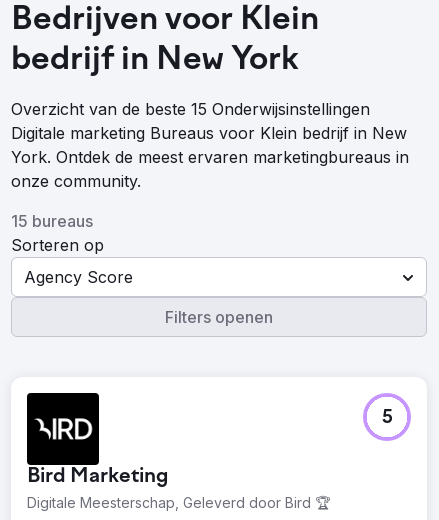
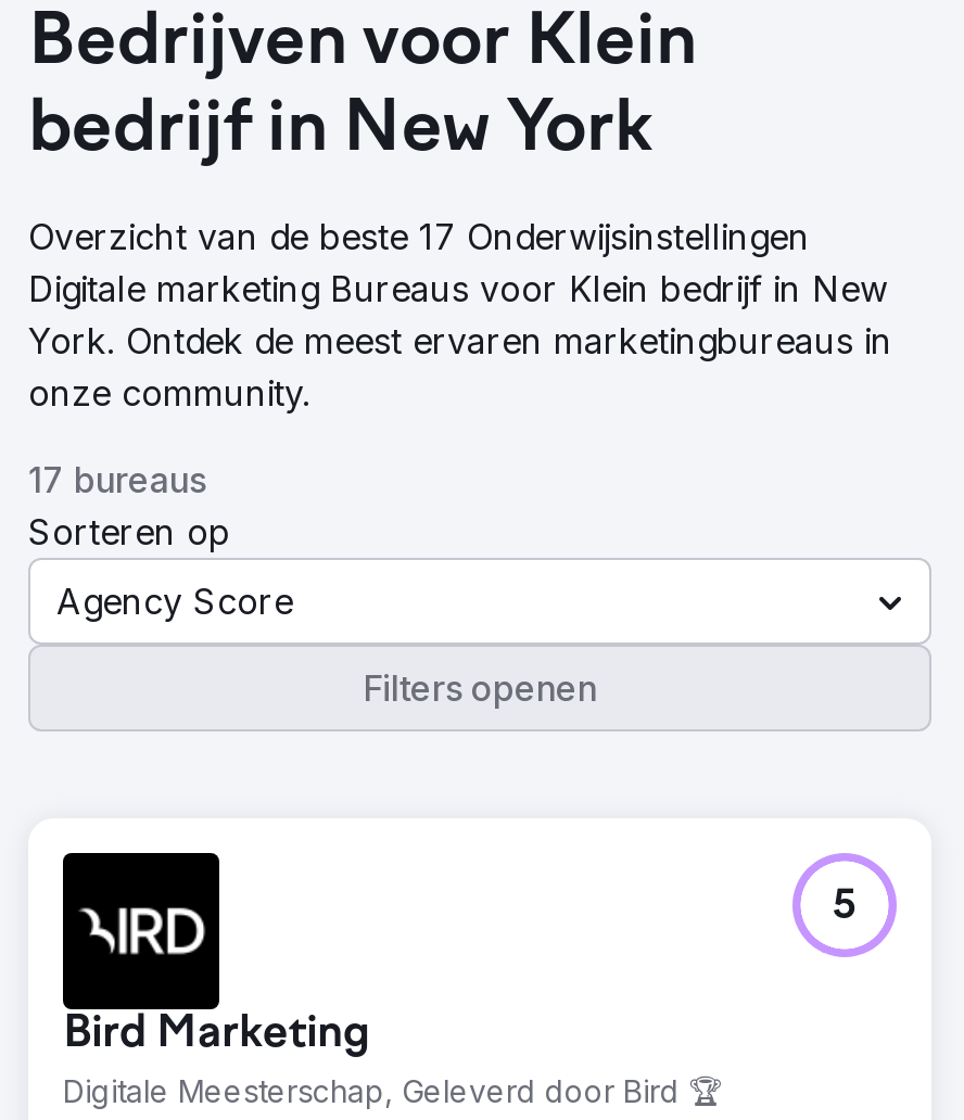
- Overzicht van de beste 15 Onderwijsinstellingen
+ Overzicht van de beste 17 Onderwijsinstellingen

- 15 bureaus
+ 17 bureaus
